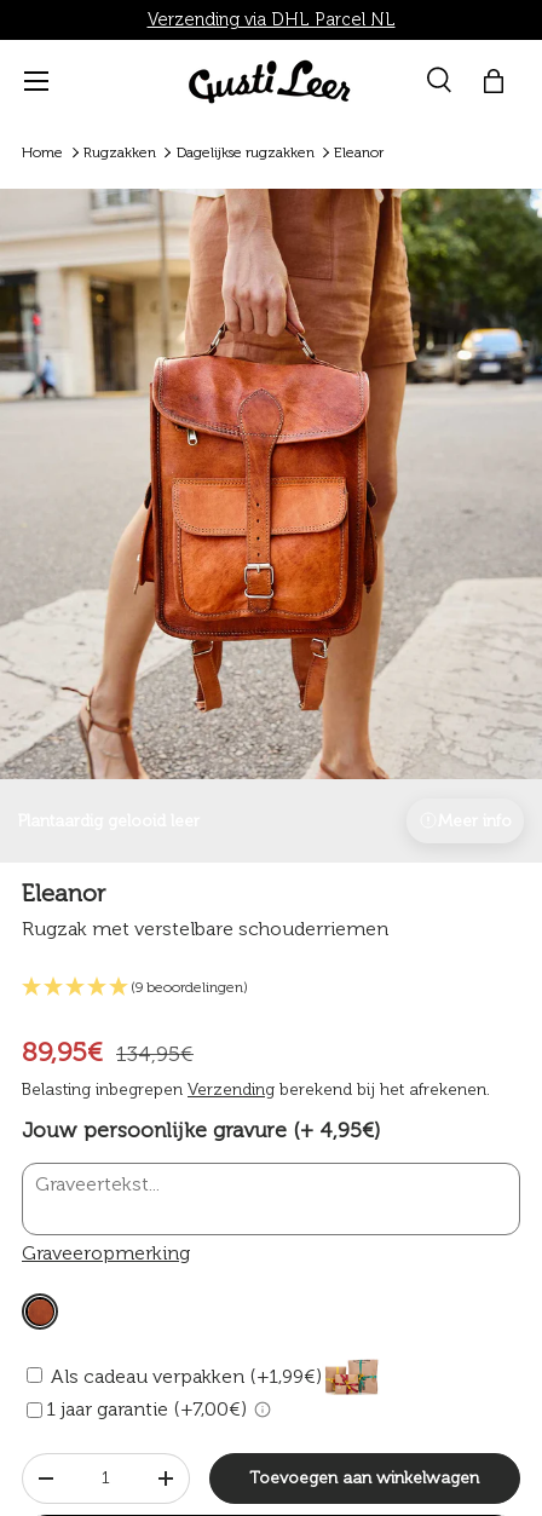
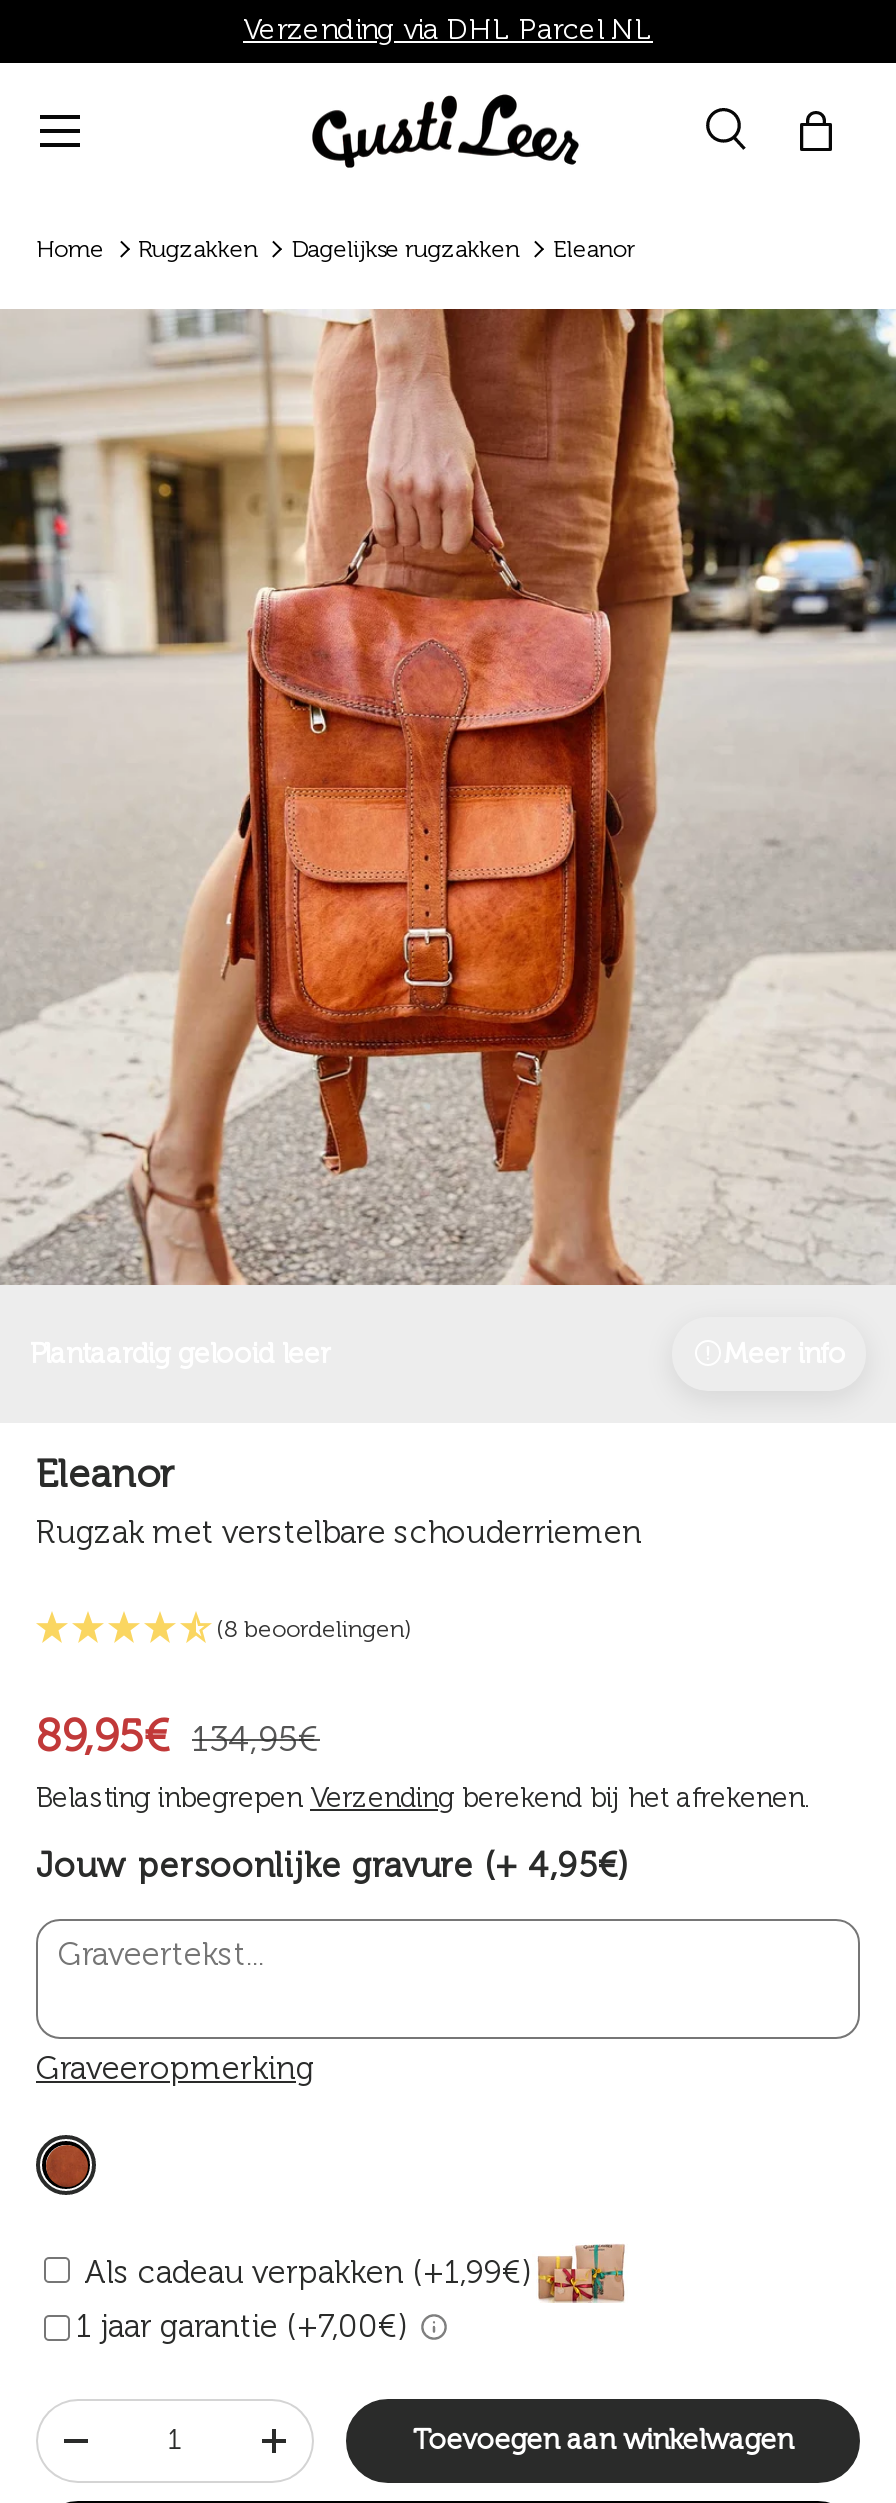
- (9 beoordelingen)
+ (8 beoordelingen)
